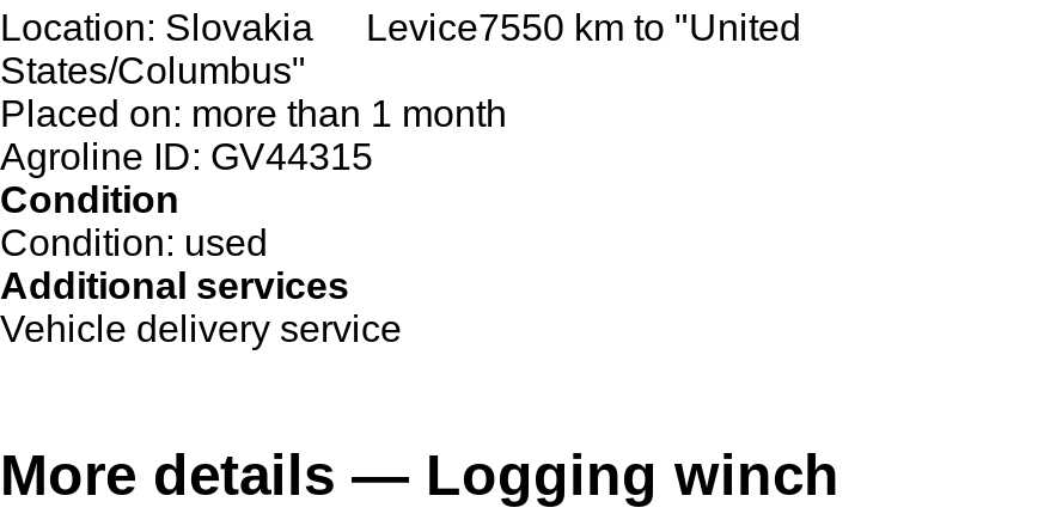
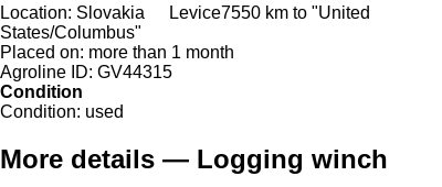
- Additional services
- Vehicle delivery service
